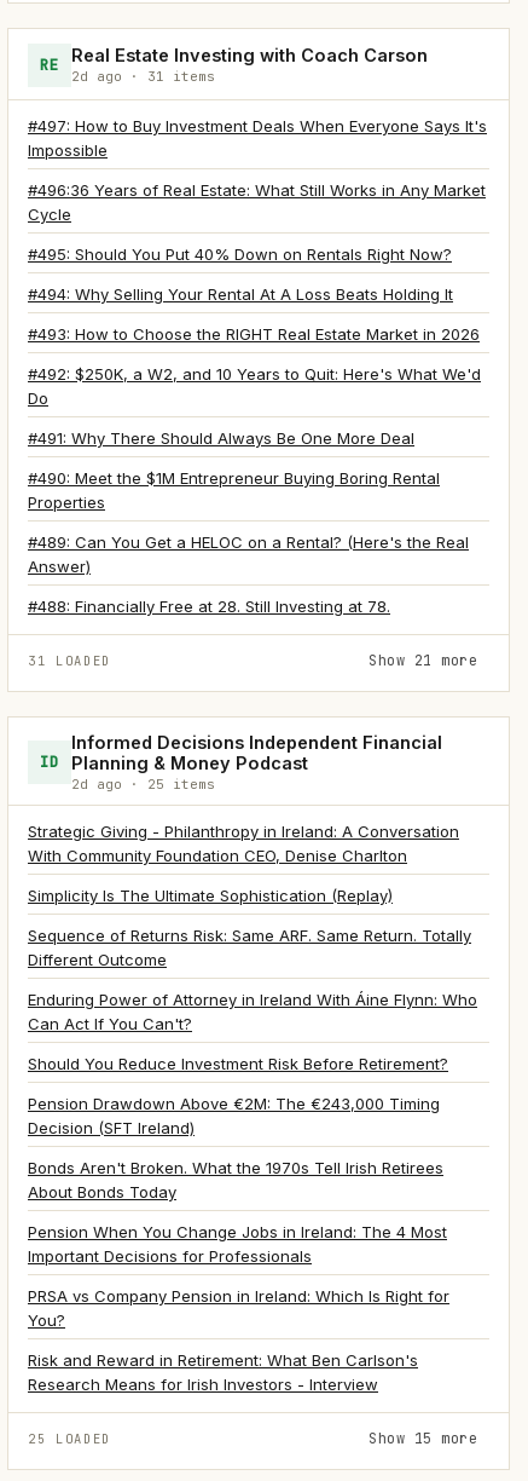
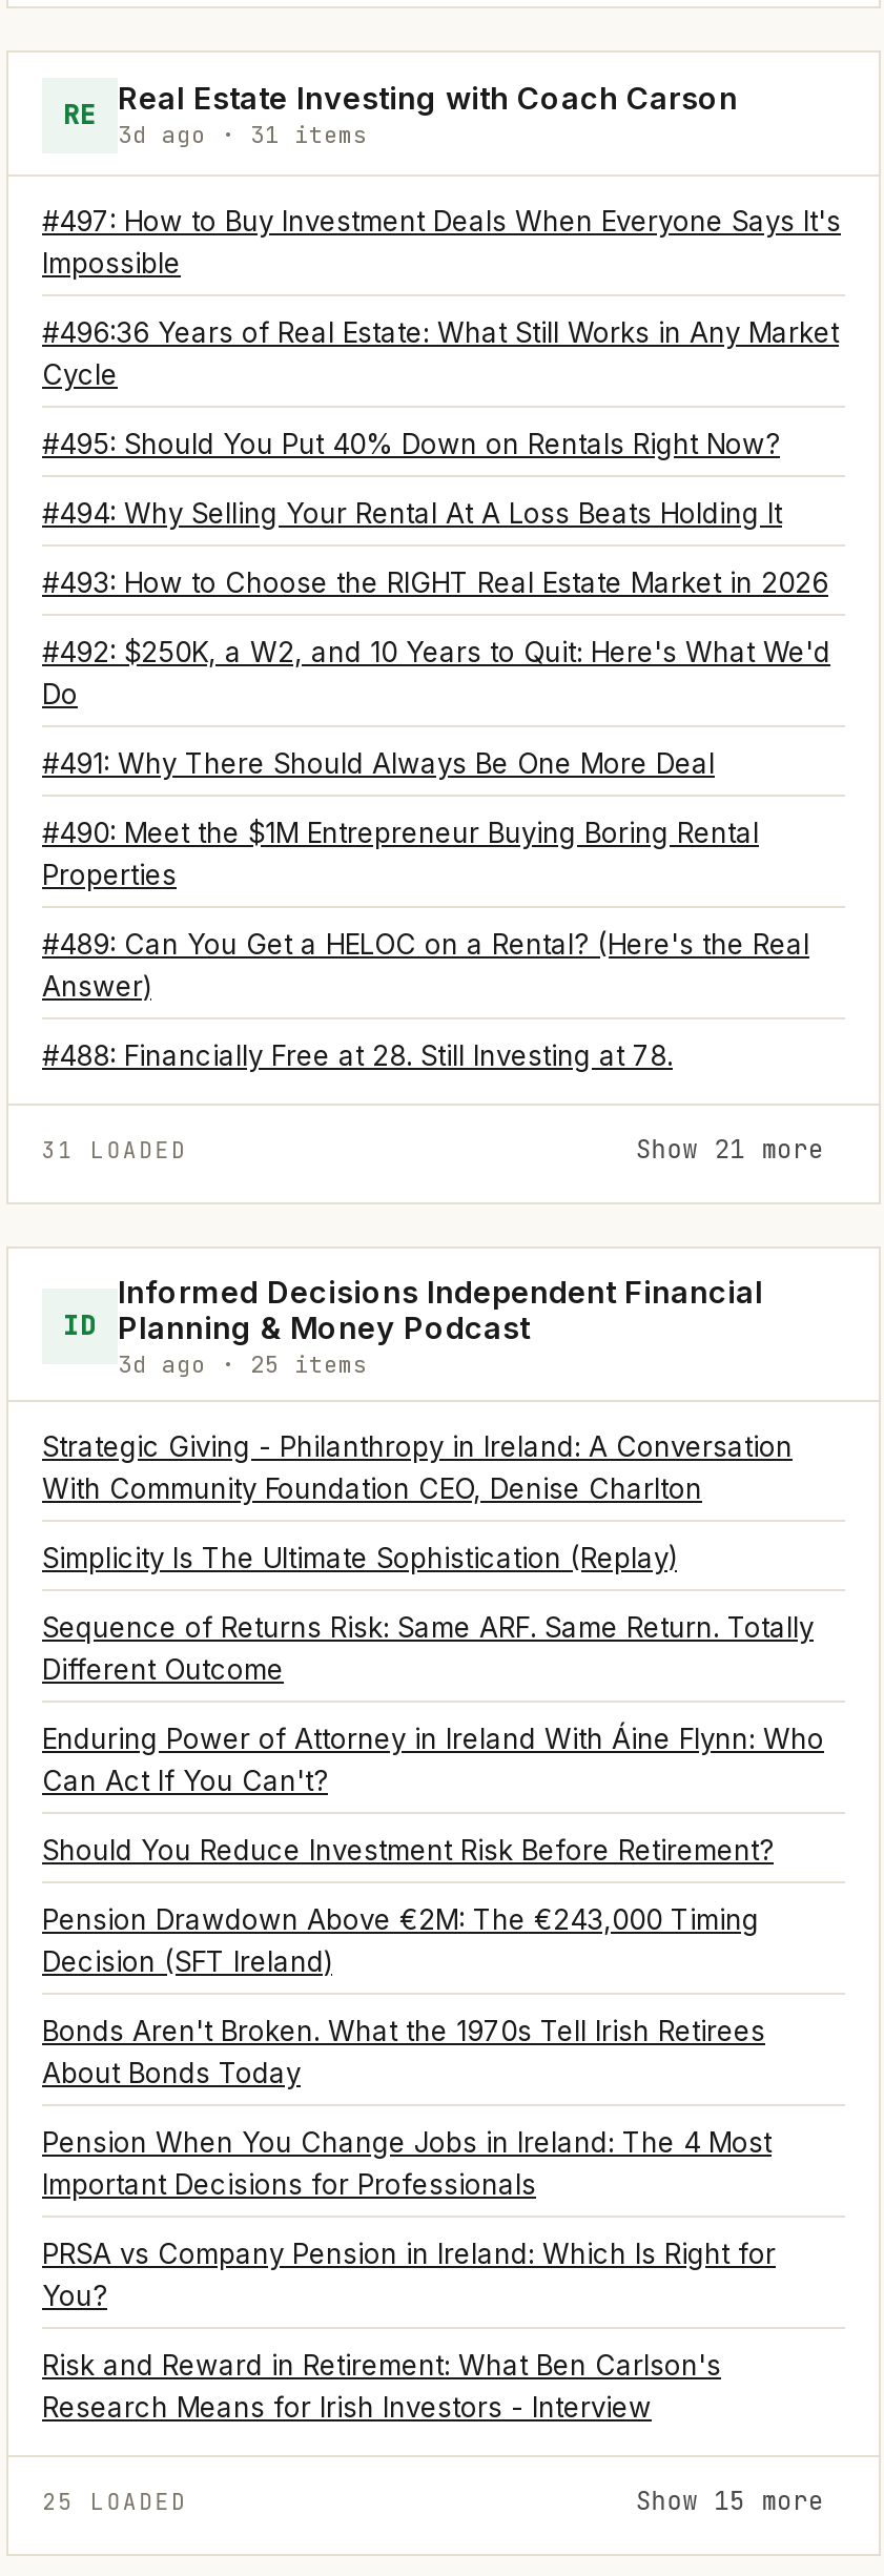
- 2d ago · 31 items
+ 3d ago · 31 items

- 2d ago · 25 items
+ 3d ago · 25 items
